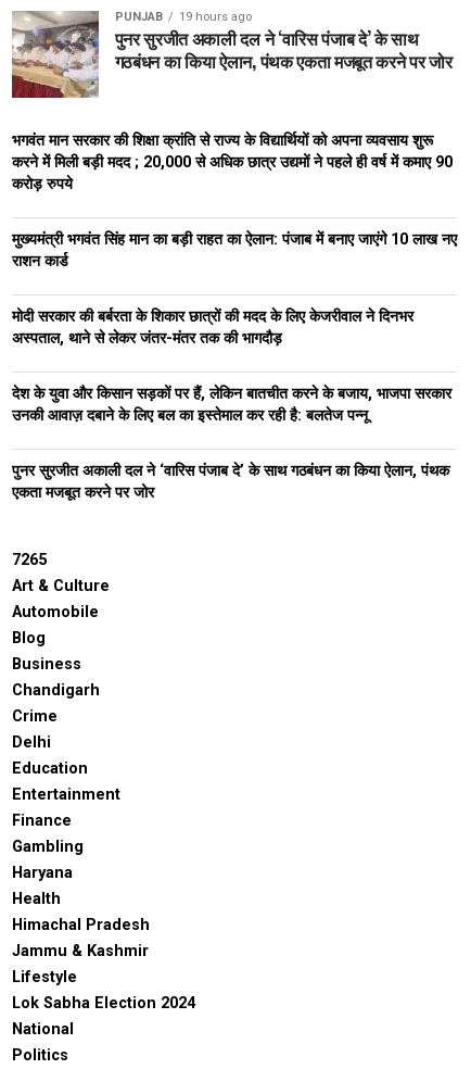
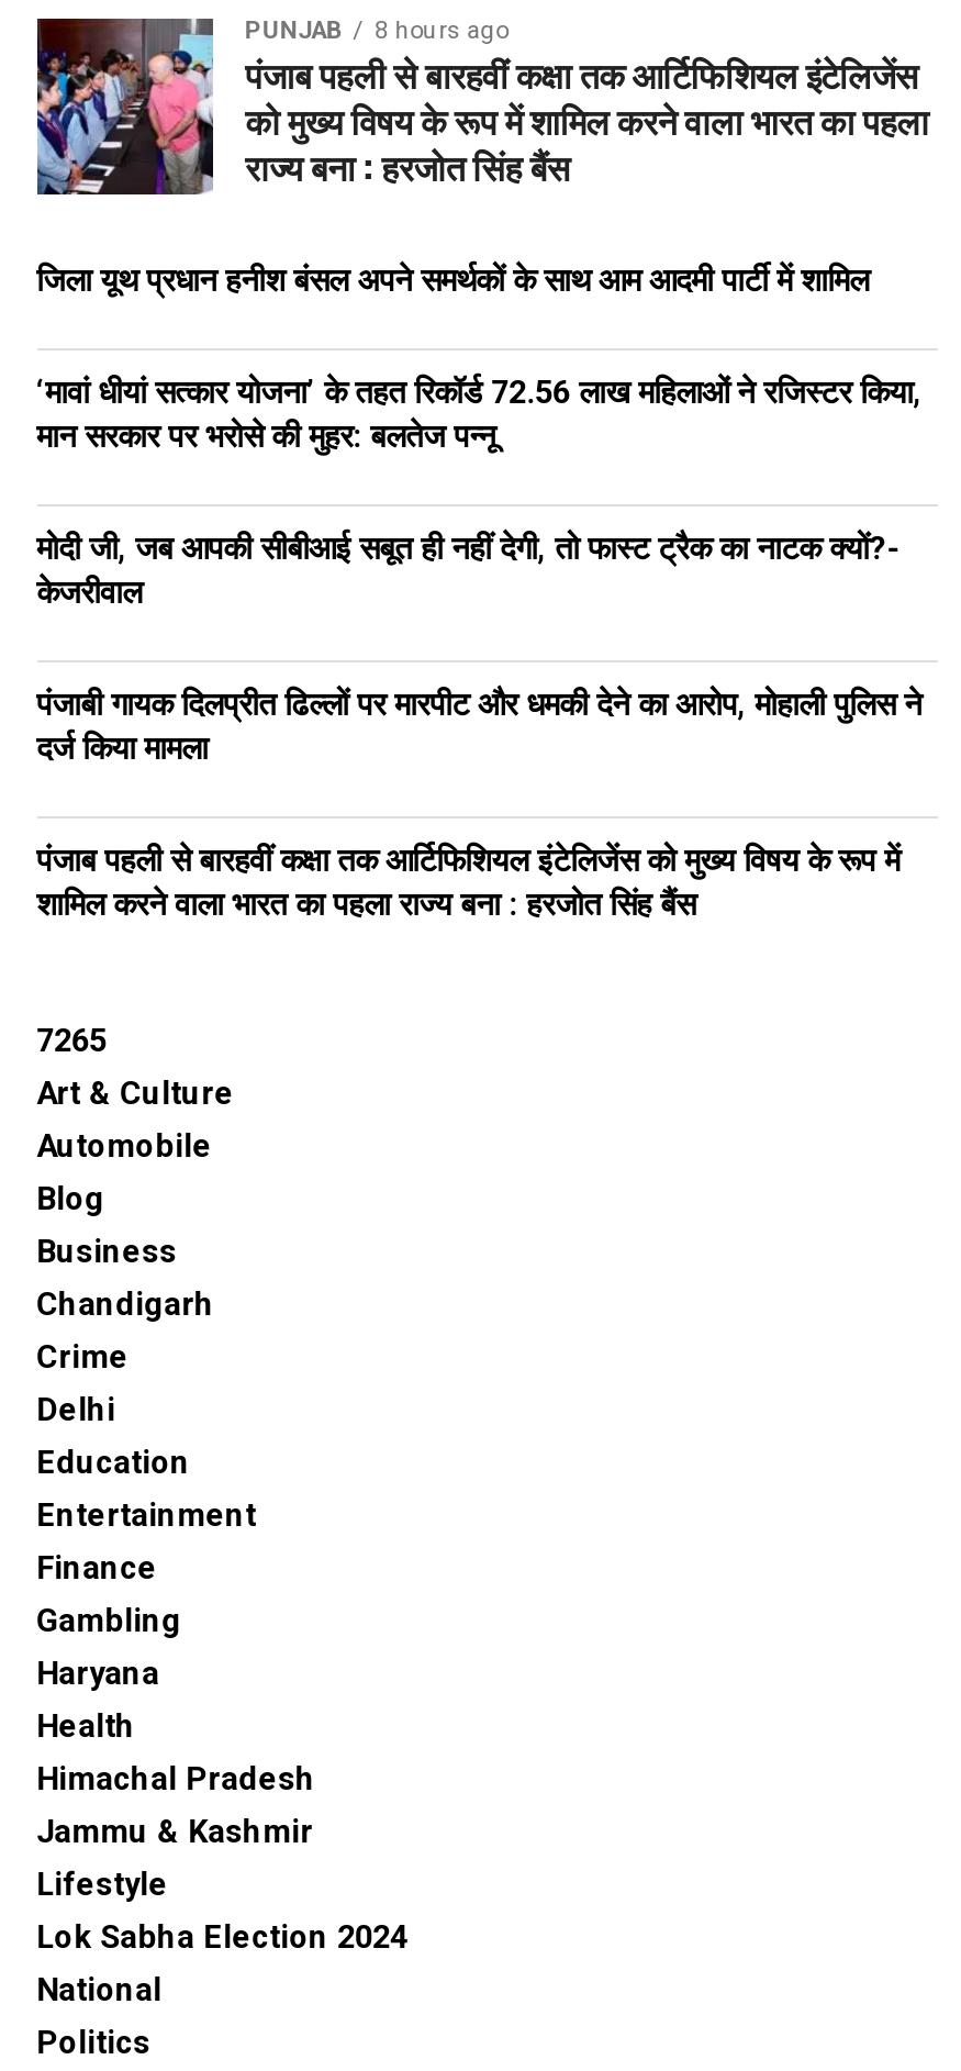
- [image]
- 19 hours ago
- पुनर सुरजीत अकाली दल ने ‘वारिस पंजाब दे’ के साथ
- गठबंधन का किया ऐलान, पंथक एकता मजबूत करने पर जोर
+ [image]
+ 8 hours ago
+ पंजाब पहली से बारहवीं कक्षा तक आर्टिफिशियल इंटेलिजेंस
+ को मुख्य विषय के रूप में शामिल करने वाला भारत का पहला
+ राज्य बना : हरजोत सिंह बैंस

- भगवंत मान सरकार की शिक्षा क्रांति से राज्य के विद्यार्थियों को अपना व्यवसाय शुरू
- करने में मिली बड़ी मदद ; 20,000 से अधिक छात्र उद्यमों ने पहले ही वर्ष में कमाए 90
- करोड़ रुपये
+ जिला यूथ प्रधान हनीश बंसल अपने समर्थकों के साथ आम आदमी पार्टी में शामिल

- मुख्यमंत्री भगवंत सिंह मान का बड़ी राहत का ऐलान: पंजाब में बनाए जाएंगे 10 लाख नए
- राशन कार्ड
+ ‘मावां धीयां सत्कार योजना’ के तहत रिकॉर्ड 72.56 लाख महिलाओं ने रजिस्टर किया,
+ मान सरकार पर भरोसे की मुहर: बलतेज पन्नू

- मोदी सरकार की बर्बरता के शिकार छात्रों की मदद के लिए केजरीवाल ने दिनभर
- अस्पताल, थाने से लेकर जंतर-मंतर तक की भागदौड़
+ मोदी जी, जब आपकी सीबीआई सबूत ही नहीं देगी, तो फास्ट ट्रैक का नाटक क्यों?-
+ केजरीवाल

- देश के युवा और किसान सड़कों पर हैं, लेकिन बातचीत करने के बजाय, भाजपा सरकार
- उनकी आवाज़ दबाने के लिए बल का इस्तेमाल कर रही है: बलतेज पन्नू
+ पंजाबी गायक दिलप्रीत ढिल्लों पर मारपीट और धमकी देने का आरोप, मोहाली पुलिस ने
+ दर्ज किया मामला

- पुनर सुरजीत अकाली दल ने ‘वारिस पंजाब दे’ के साथ गठबंधन का किया ऐलान, पंथक
- एकता मजबूत करने पर जोर
+ पंजाब पहली से बारहवीं कक्षा तक आर्टिफिशियल इंटेलिजेंस को मुख्य विषय के रूप में
+ शामिल करने वाला भारत का पहला राज्य बना : हरजोत सिंह बैंस
